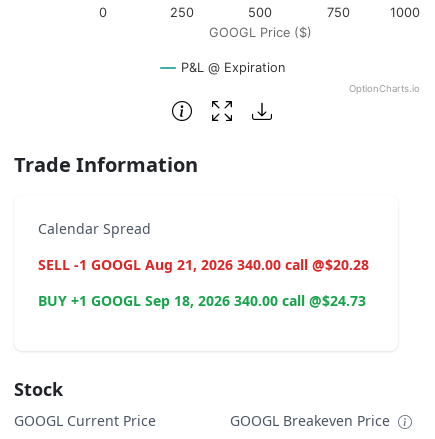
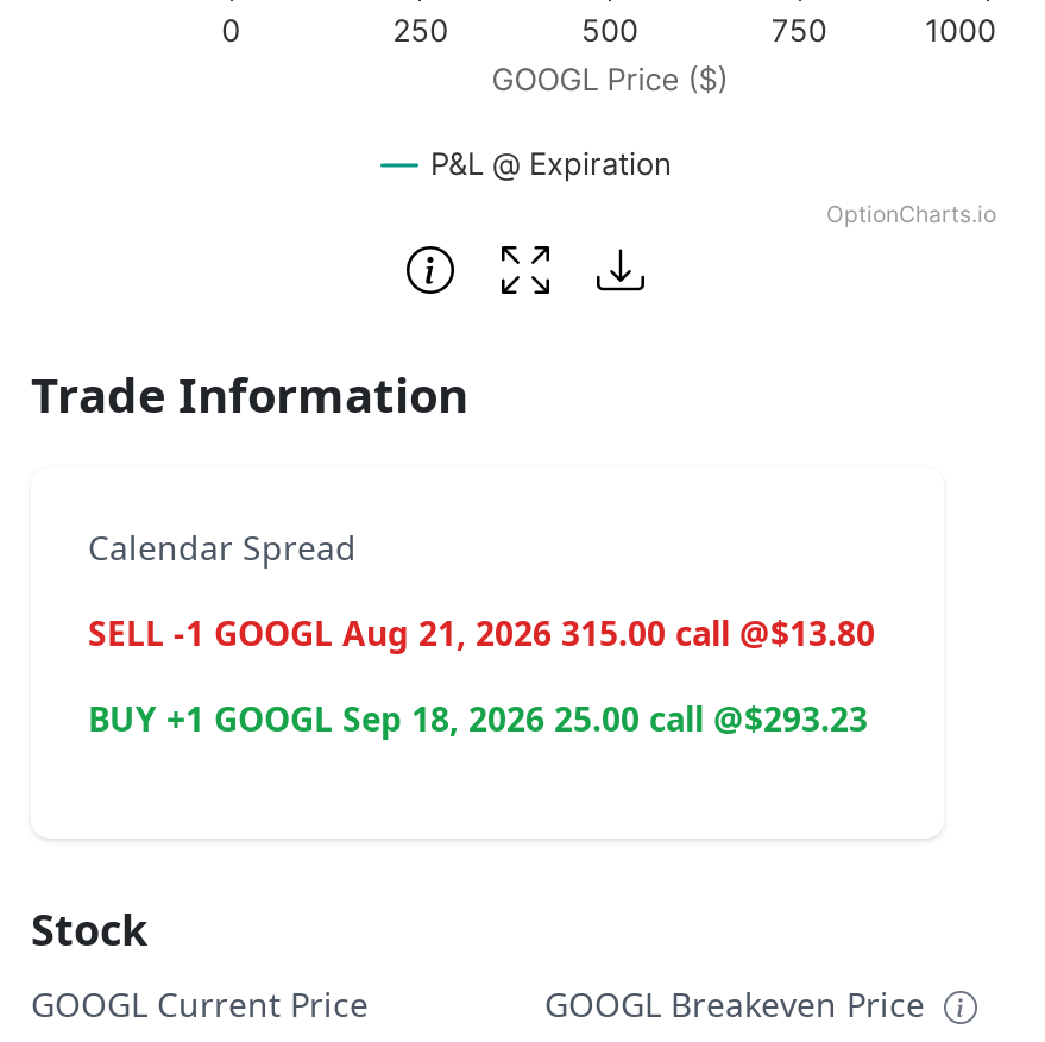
- SELL -1 GOOGL Aug 21, 2026 340.00 call @$20.28
+ SELL -1 GOOGL Aug 21, 2026 315.00 call @$13.80

- BUY +1 GOOGL Sep 18, 2026 340.00 call @$24.73
+ BUY +1 GOOGL Sep 18, 2026 25.00 call @$293.23
